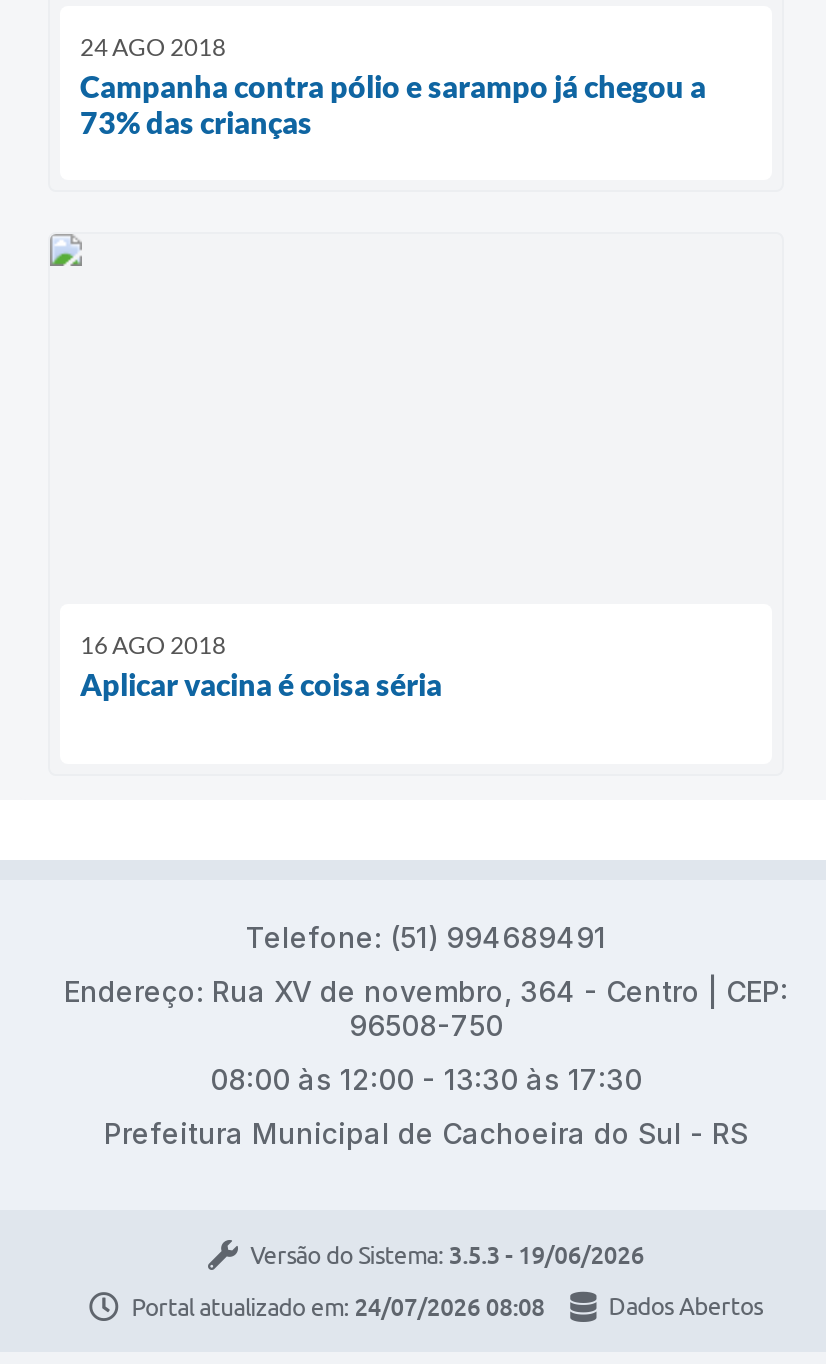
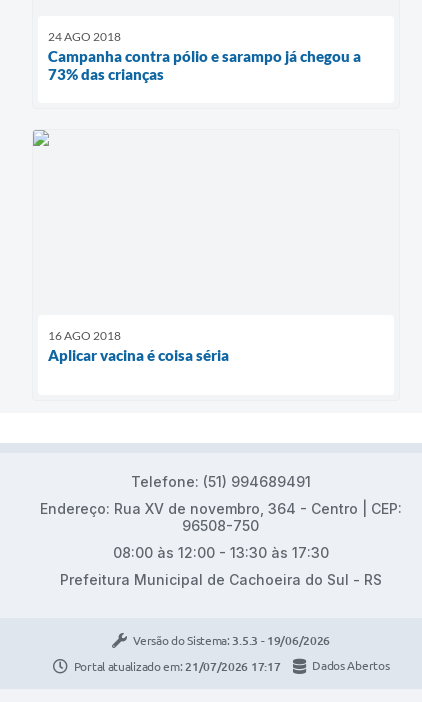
- Portal atualizado em: 24/07/2026 08:08
+ Portal atualizado em: 21/07/2026 17:17
